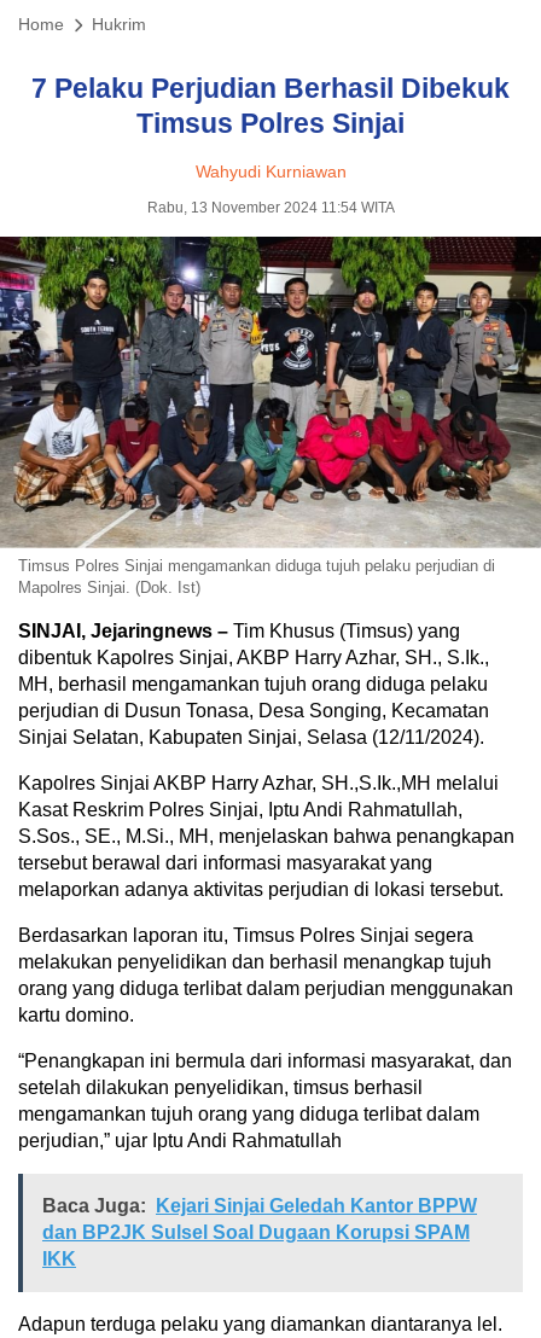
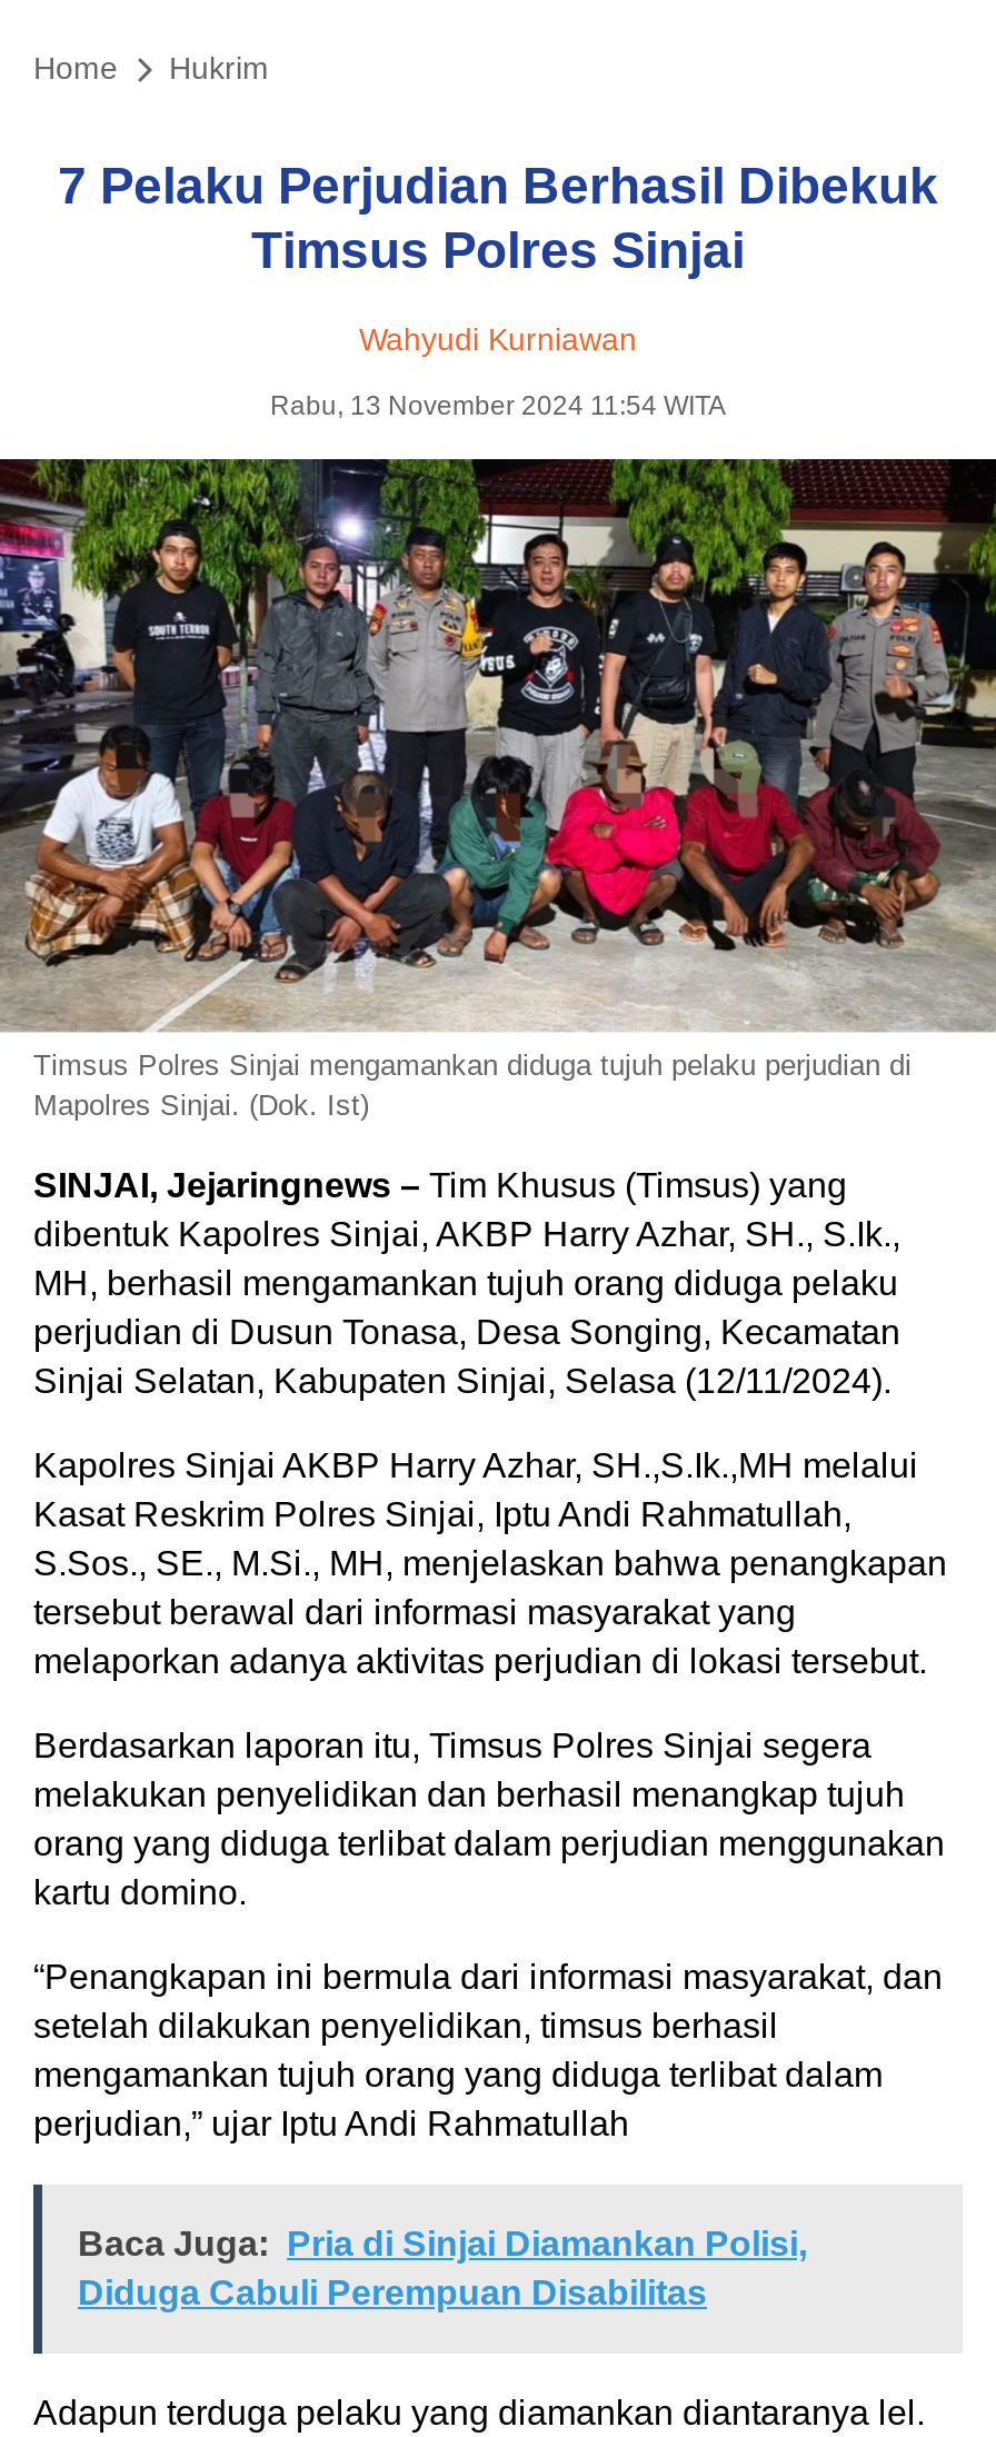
- Baca Juga: Kejari Sinjai Geledah Kantor BPPW
- dan BP2JK Sulsel Soal Dugaan Korupsi SPAM
- IKK
+ Baca Juga: Pria di Sinjai Diamankan Polisi,
+ Diduga Cabuli Perempuan Disabilitas
